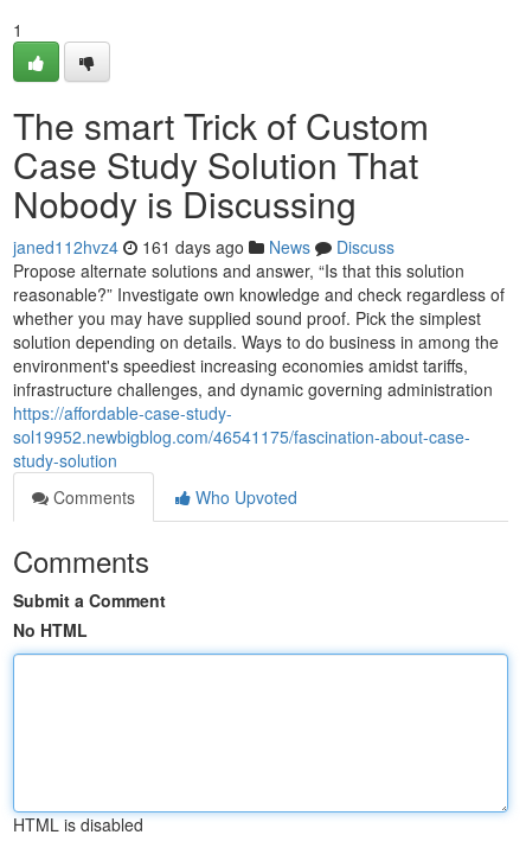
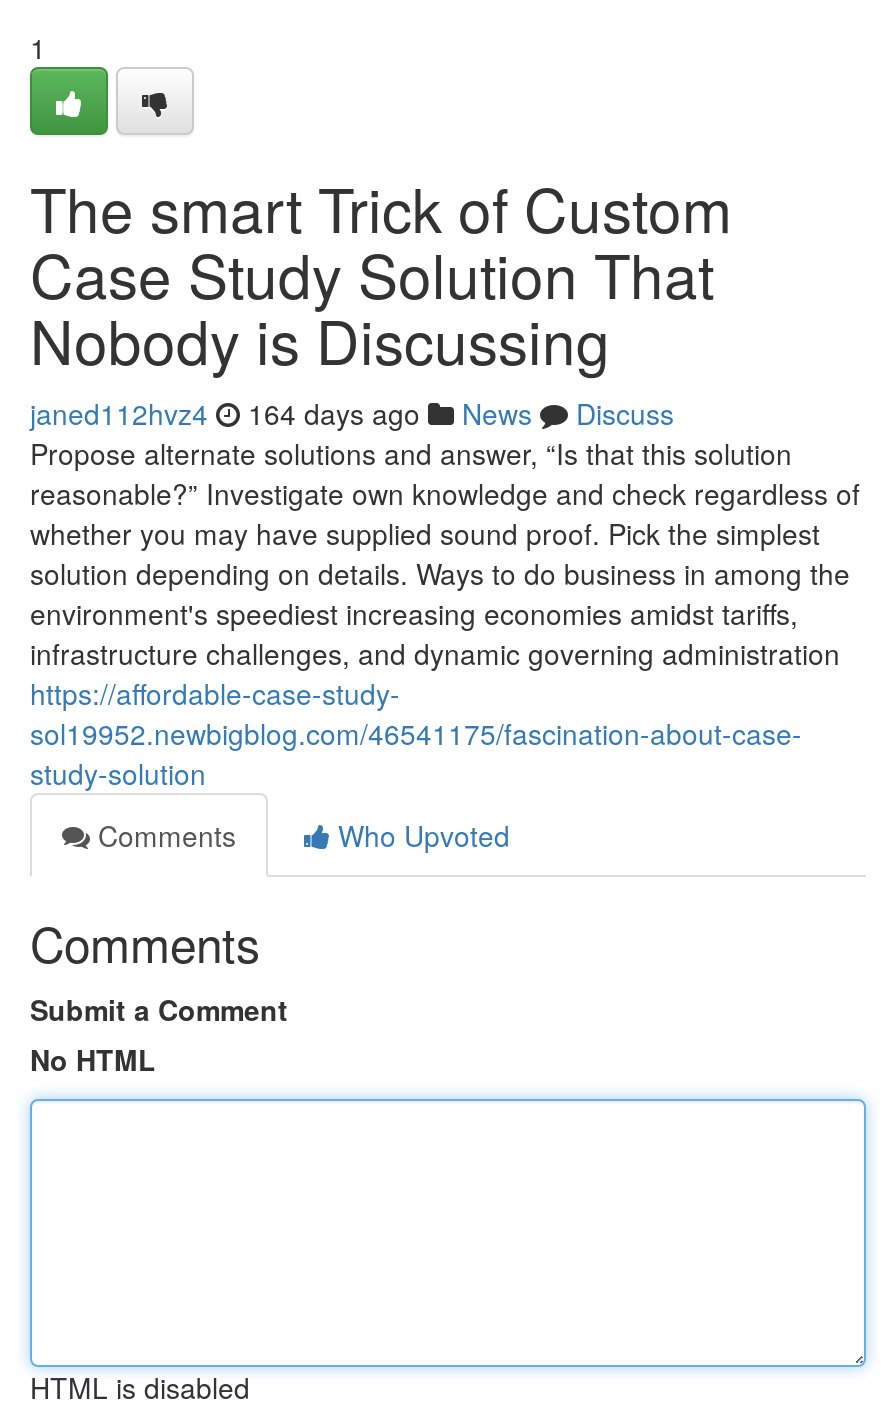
- janed112hvz4 161 days ago News Discuss
+ janed112hvz4 164 days ago News Discuss
